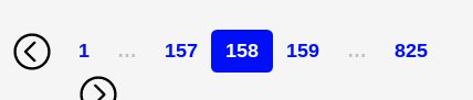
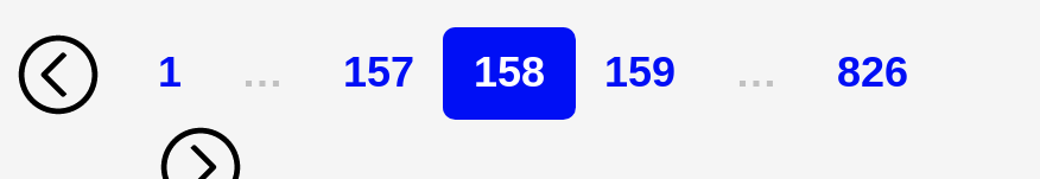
- 825
+ 826
